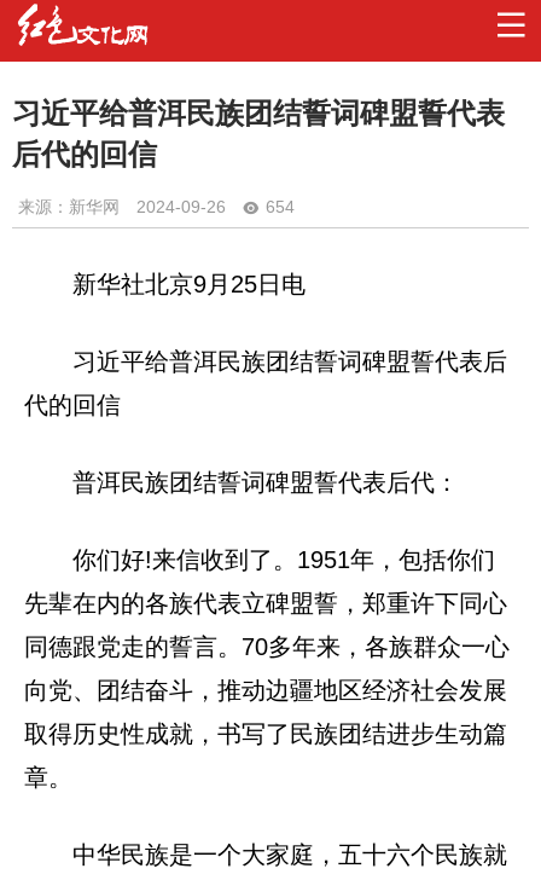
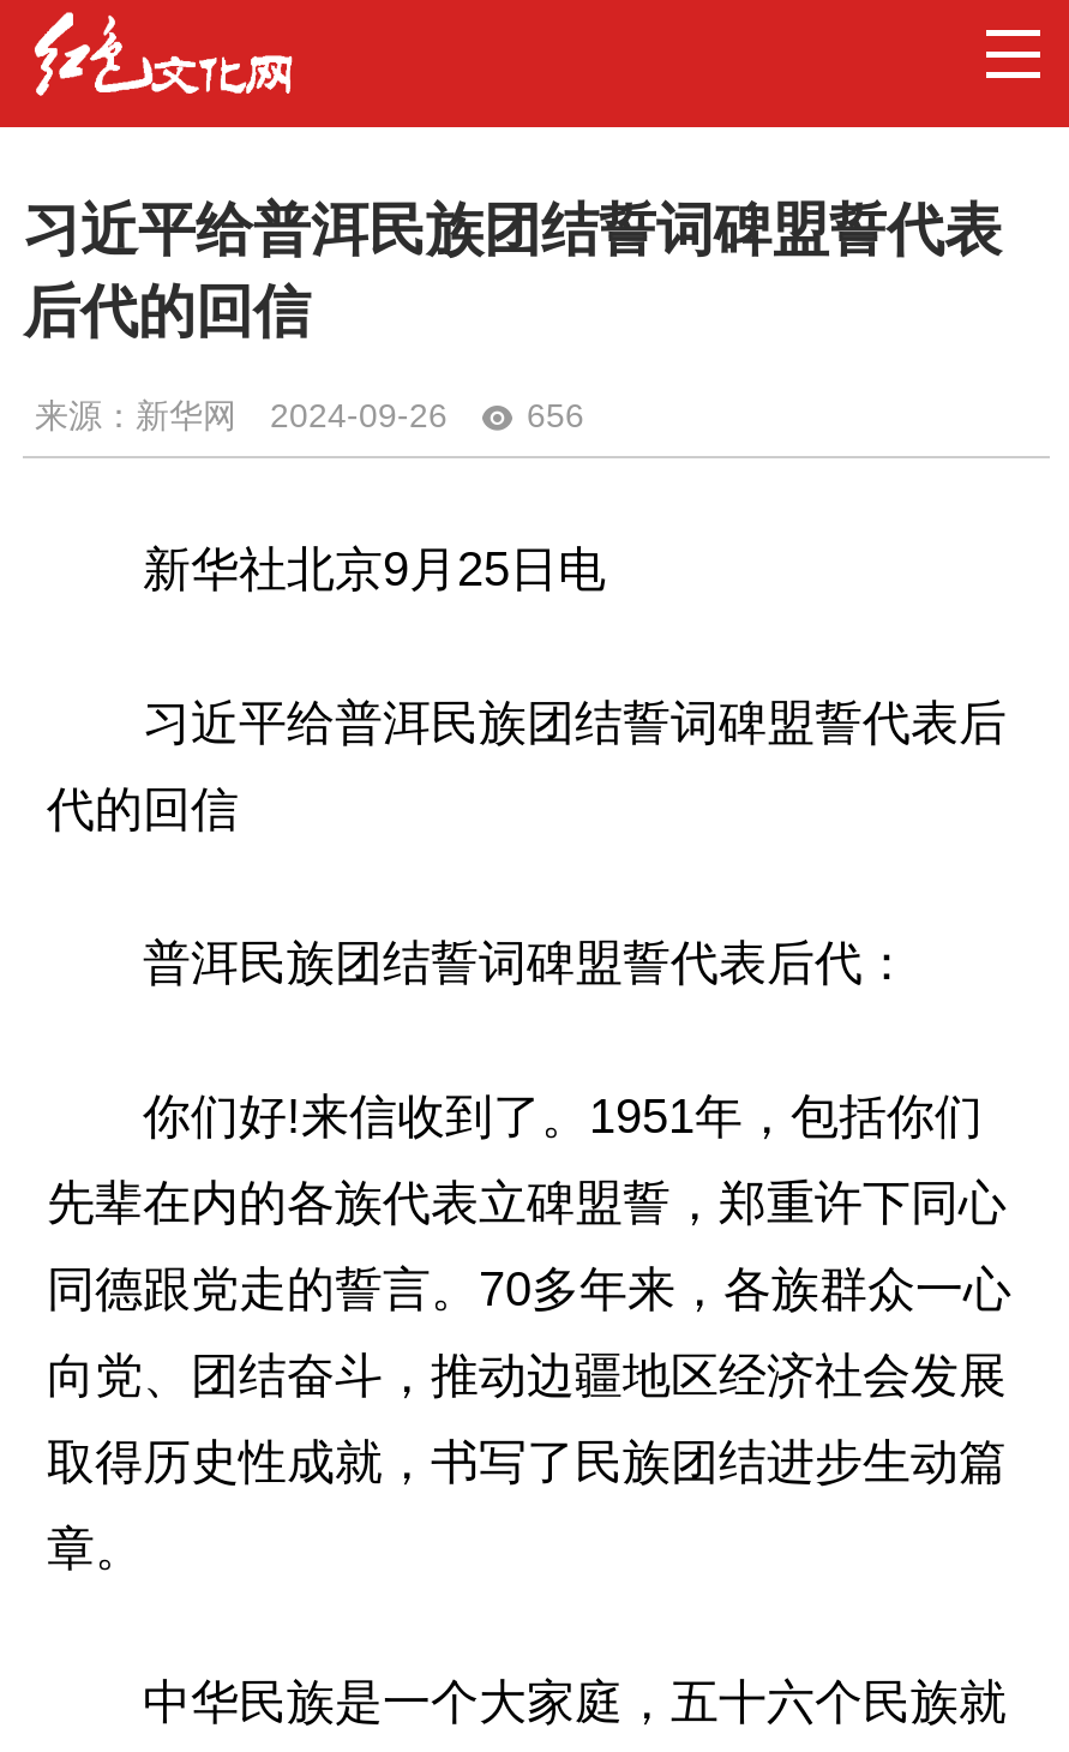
- 654
+ 656
